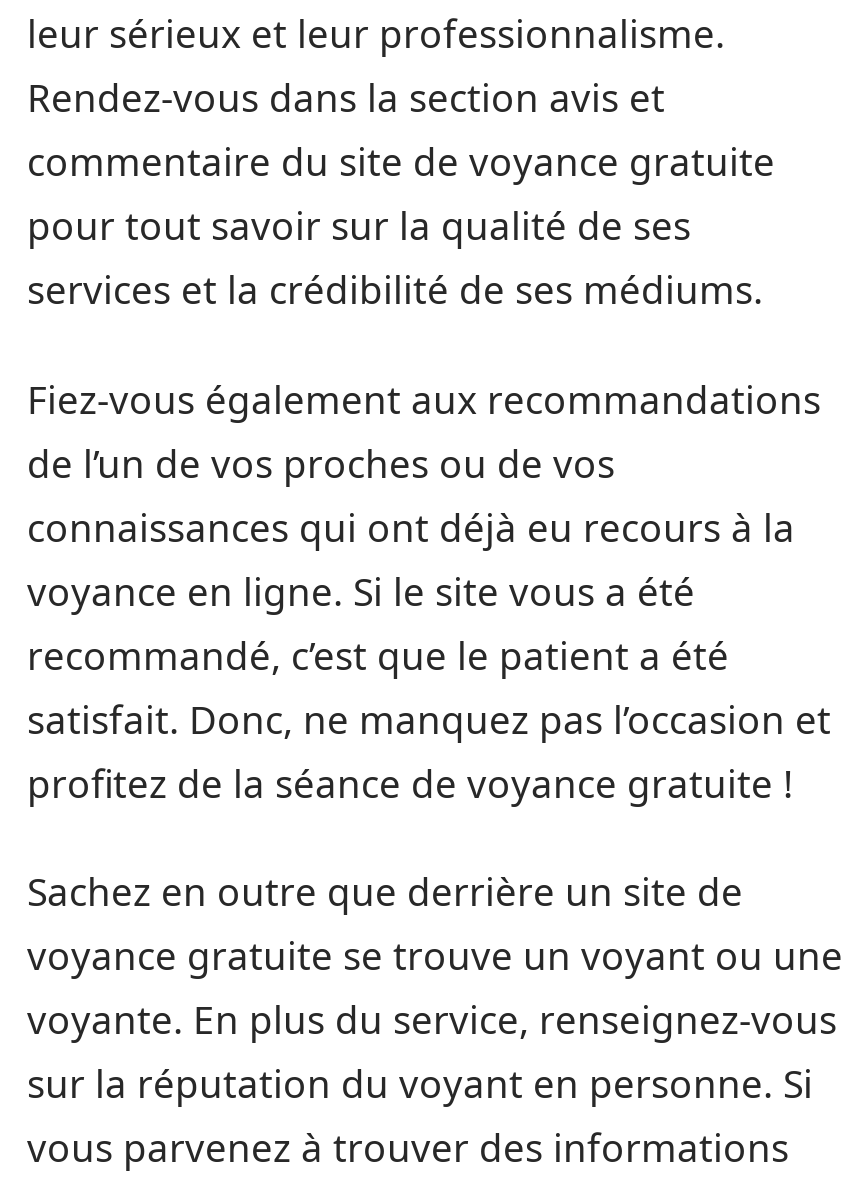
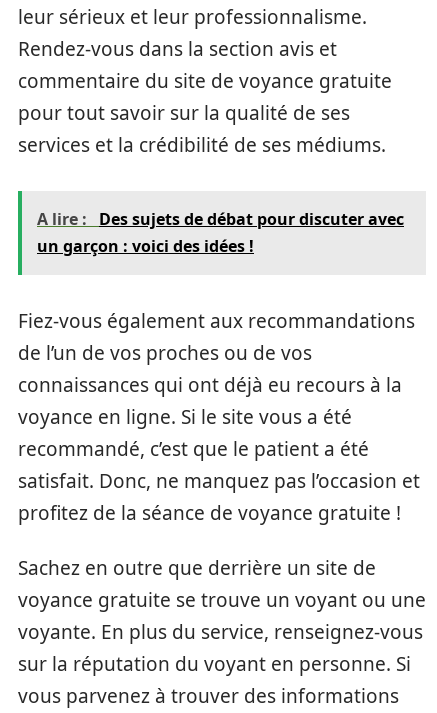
+ [image]
+ A lire : Des sujets de débat pour discuter avec
+ un garçon : voici des idées !
